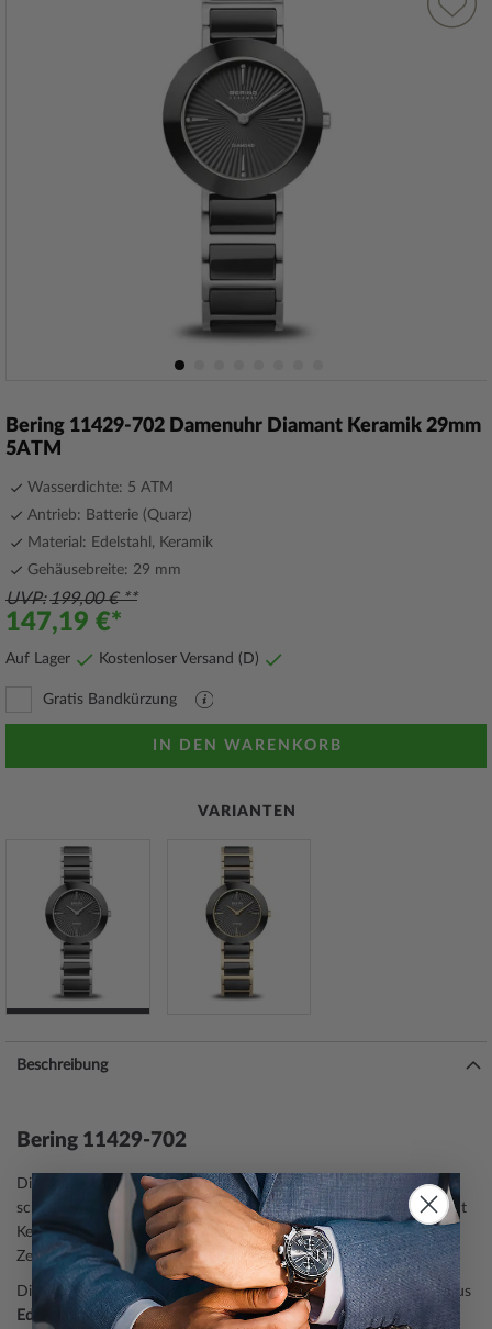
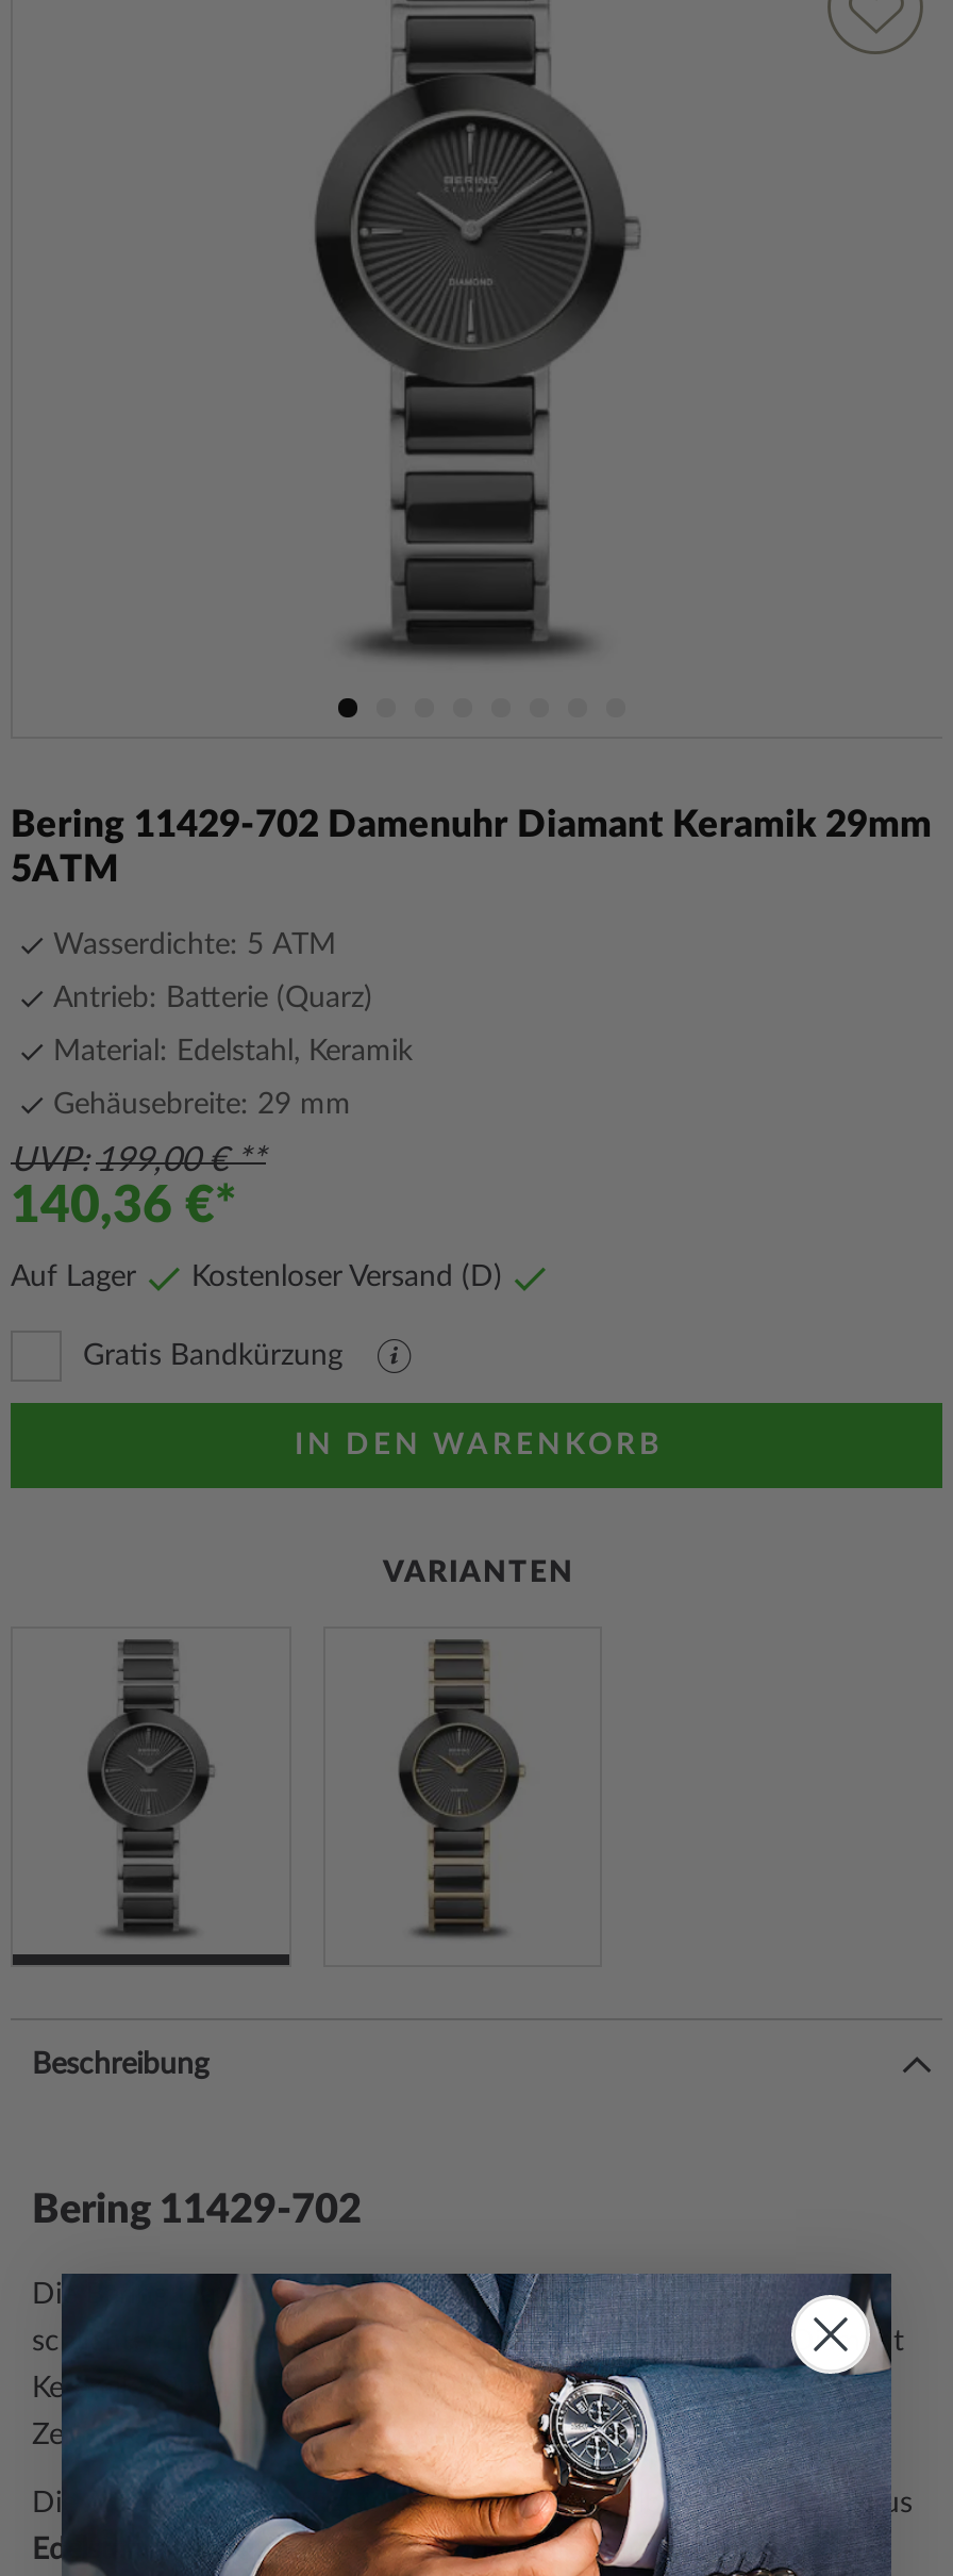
- 147,19 €
+ 140,36 €
